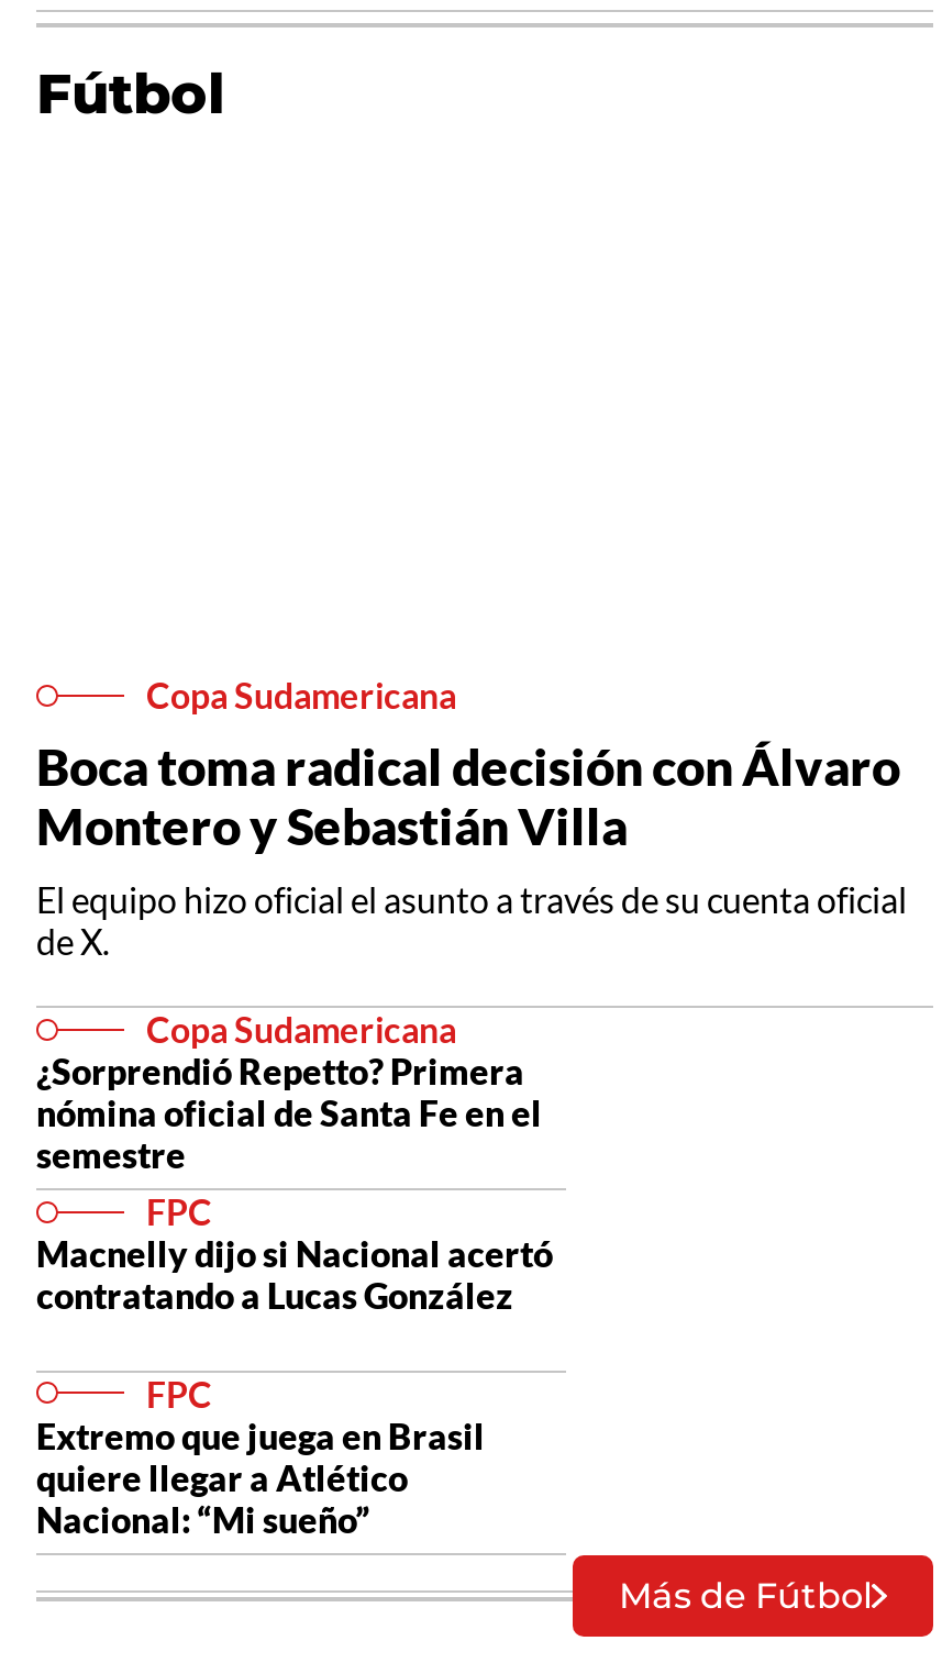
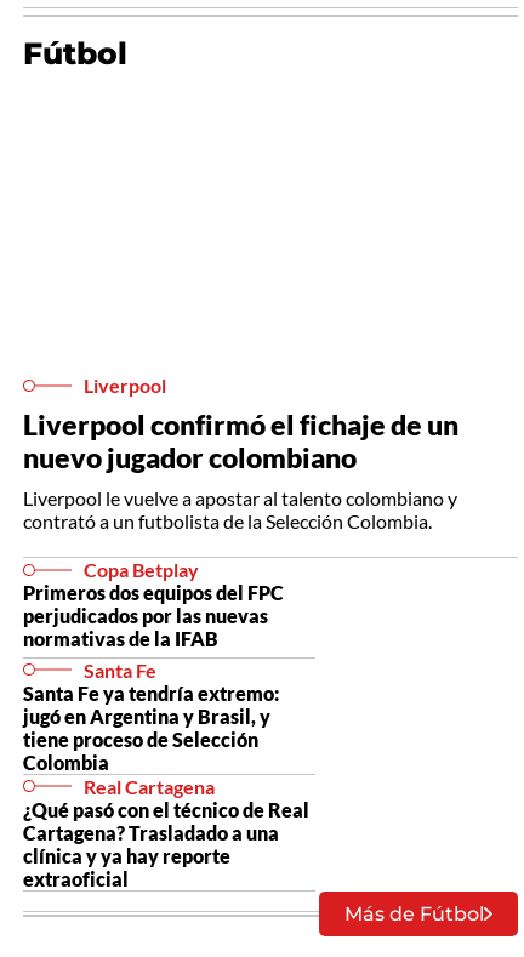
- Copa Sudamericana
- Boca toma radical decisión con Álvaro
- Montero y Sebastián Villa
- El equipo hizo oficial el asunto a través de su cuenta oficial
- de X.
- Copa Sudamericana
- ¿Sorprendió Repetto? Primera
- nómina oficial de Santa Fe en el
- semestre
- FPC
- Macnelly dijo si Nacional acertó
- contratando a Lucas González
- FPC
- Extremo que juega en Brasil
- quiere llegar a Atlético
- Nacional: “Mi sueño”
+ Liverpool
+ Liverpool confirmó el fichaje de un
+ nuevo jugador colombiano
+ Liverpool le vuelve a apostar al talento colombiano y
+ contrató a un futbolista de la Selección Colombia.
+ Copa Betplay
+ Primeros dos equipos del FPC
+ perjudicados por las nuevas
+ normativas de la IFAB
+ Santa Fe
+ Santa Fe ya tendría extremo:
+ jugó en Argentina y Brasil, y
+ tiene proceso de Selección
+ Colombia
+ Real Cartagena
+ ¿Qué pasó con el técnico de Real
+ Cartagena? Trasladado a una
+ clínica y ya hay reporte
+ extraoficial
